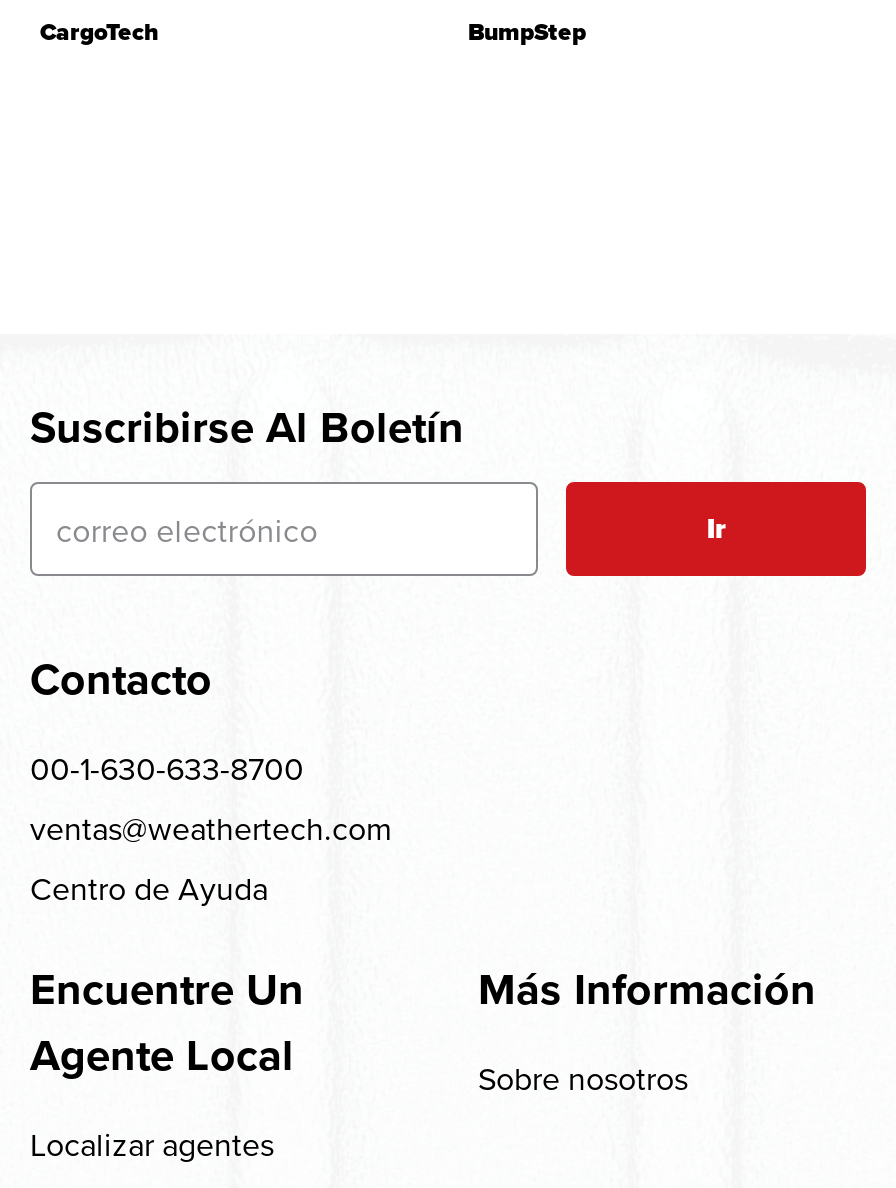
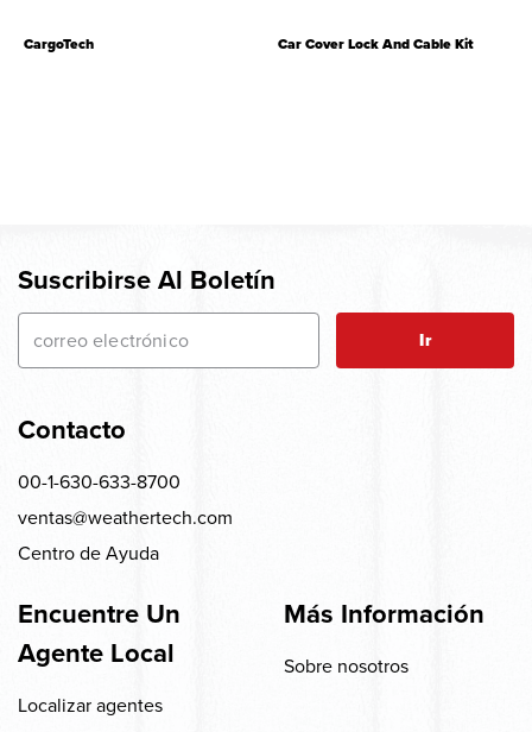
- BumpStep
+ Car Cover Lock And Cable Kit
